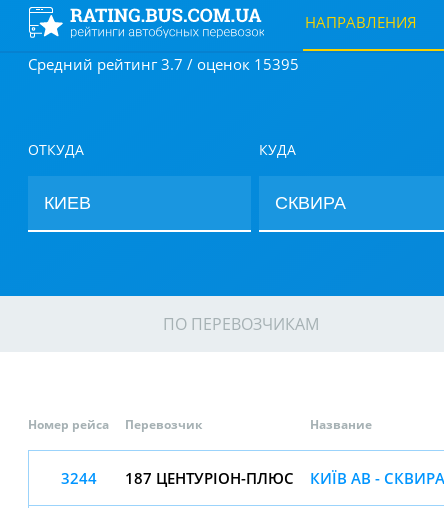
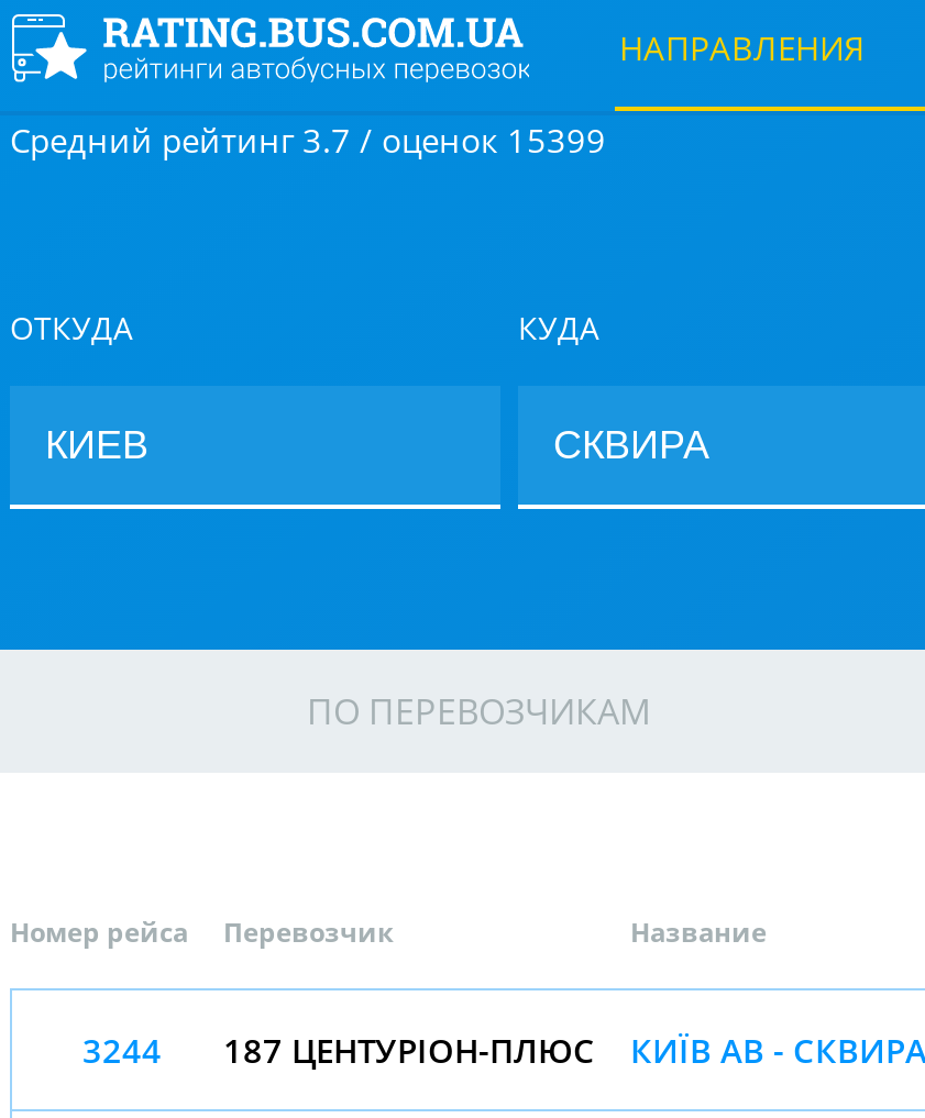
- Средний рейтинг 3.7 / оценок 15395
+ Средний рейтинг 3.7 / оценок 15399
